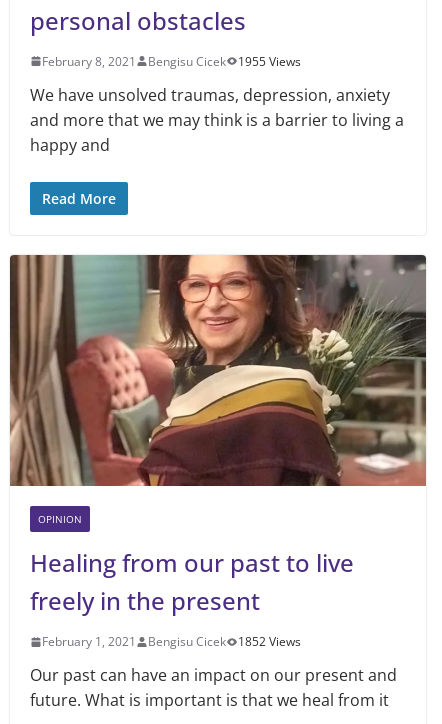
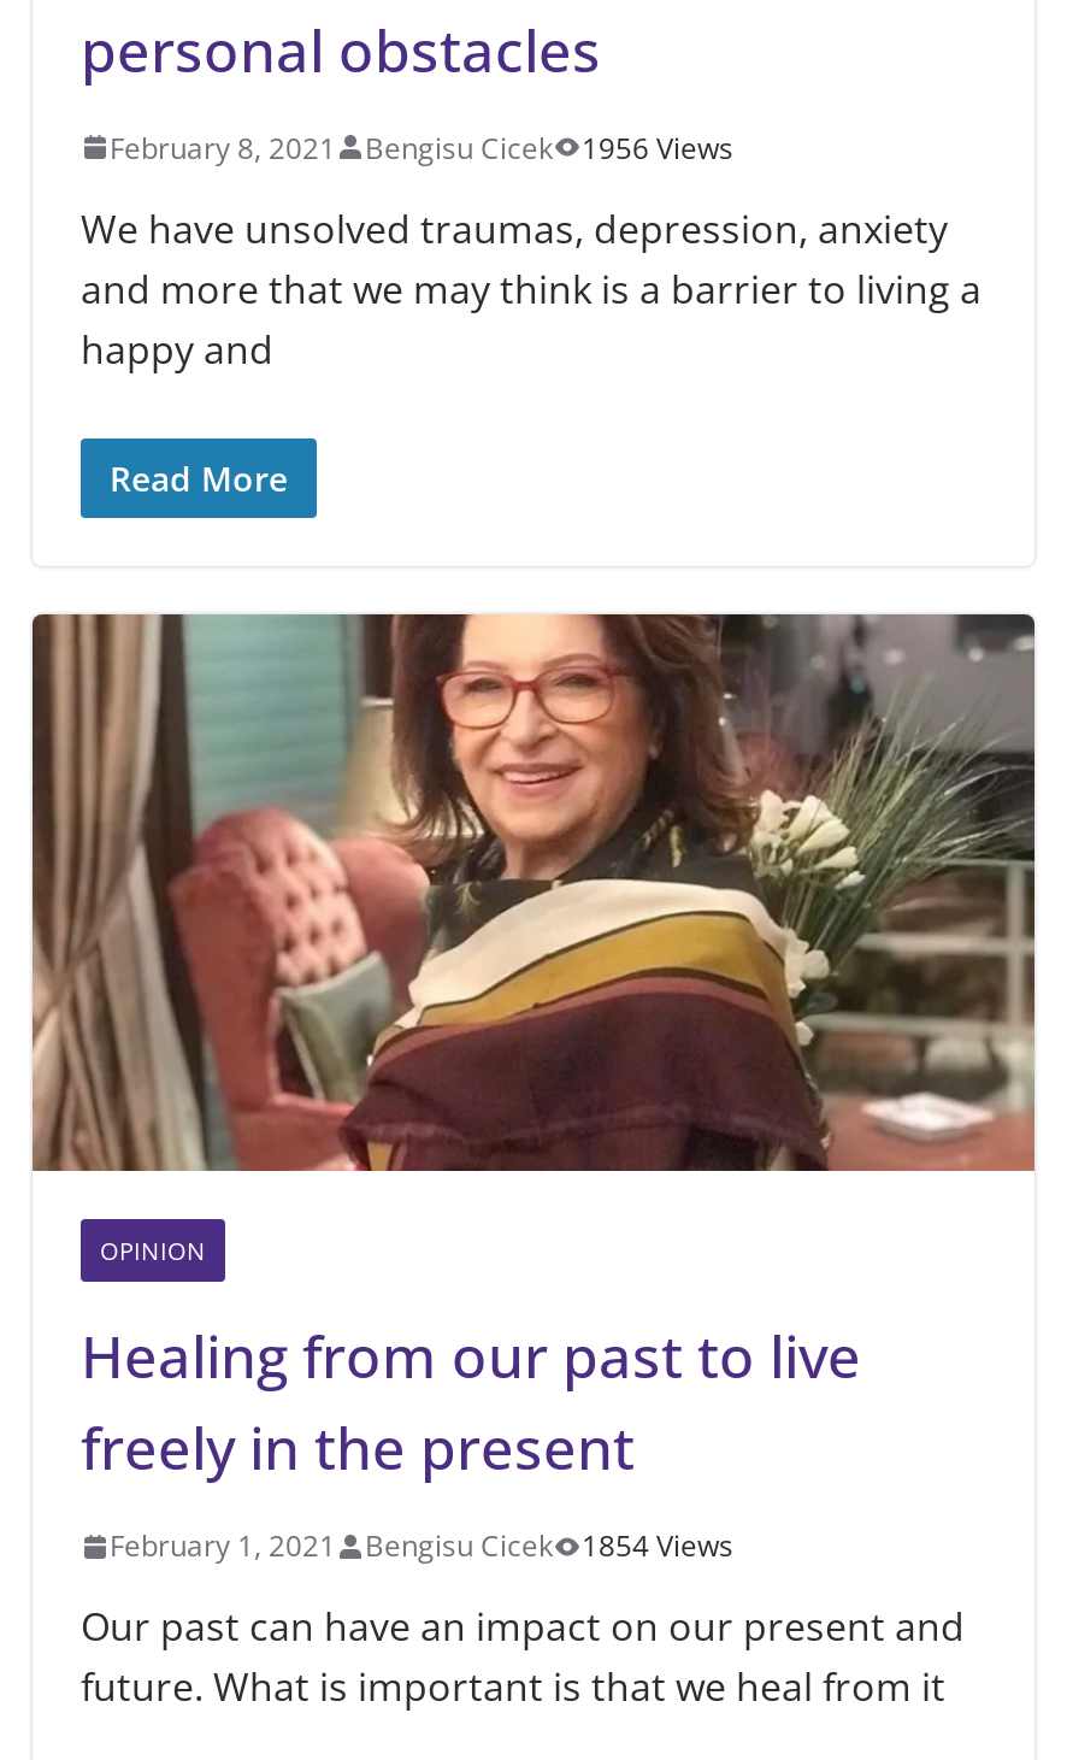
- February 8, 2021 Bengisu Cicek 1955 Views
+ February 8, 2021 Bengisu Cicek 1956 Views

- February 1, 2021 Bengisu Cicek 1852 Views
+ February 1, 2021 Bengisu Cicek 1854 Views
